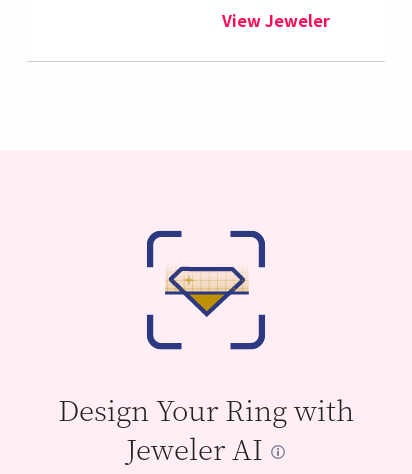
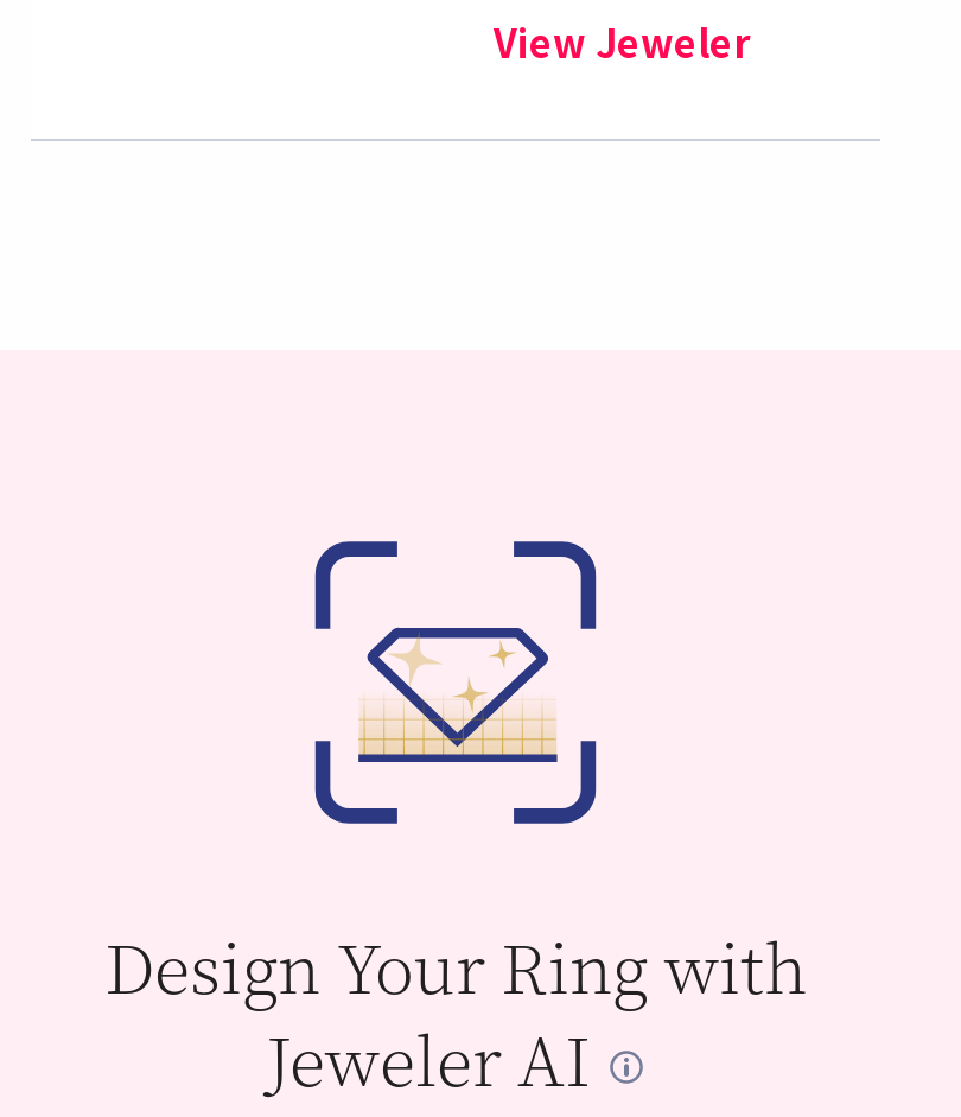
- [image]
+ [image]
